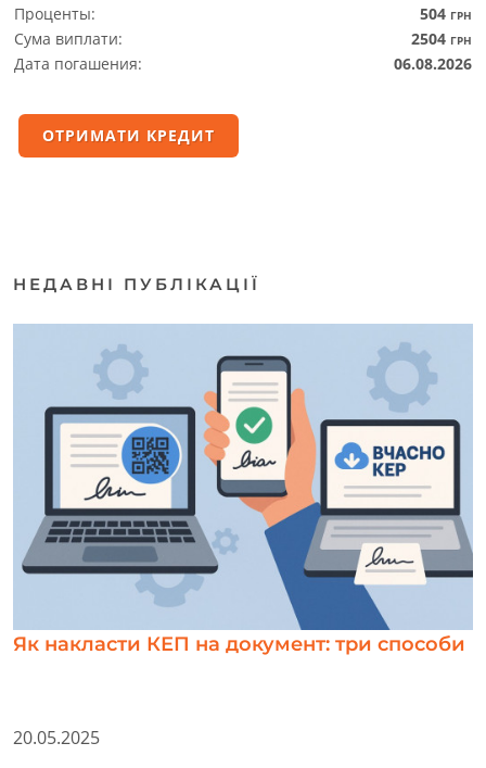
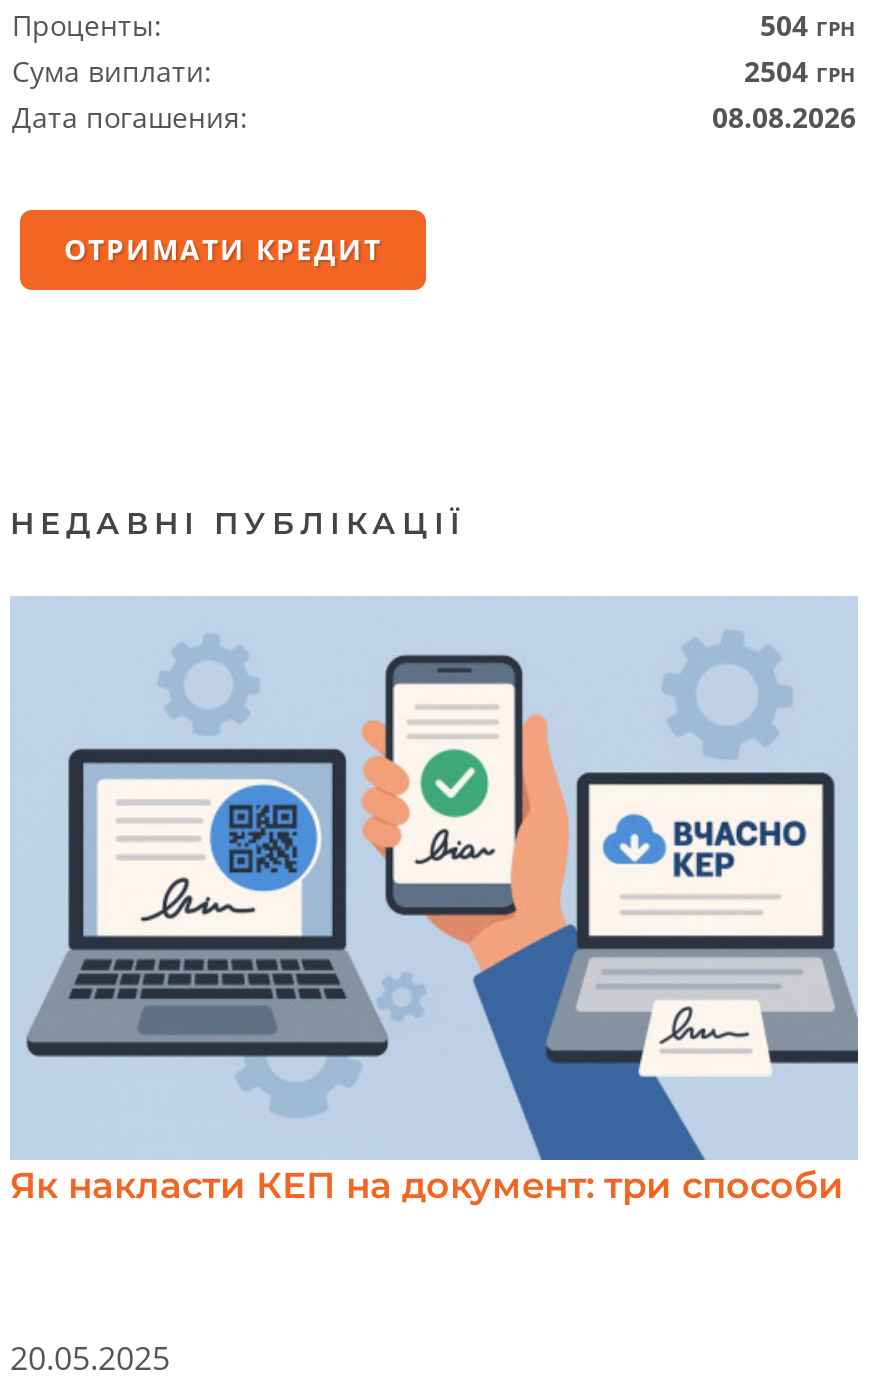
- 06.08.2026
+ 08.08.2026
